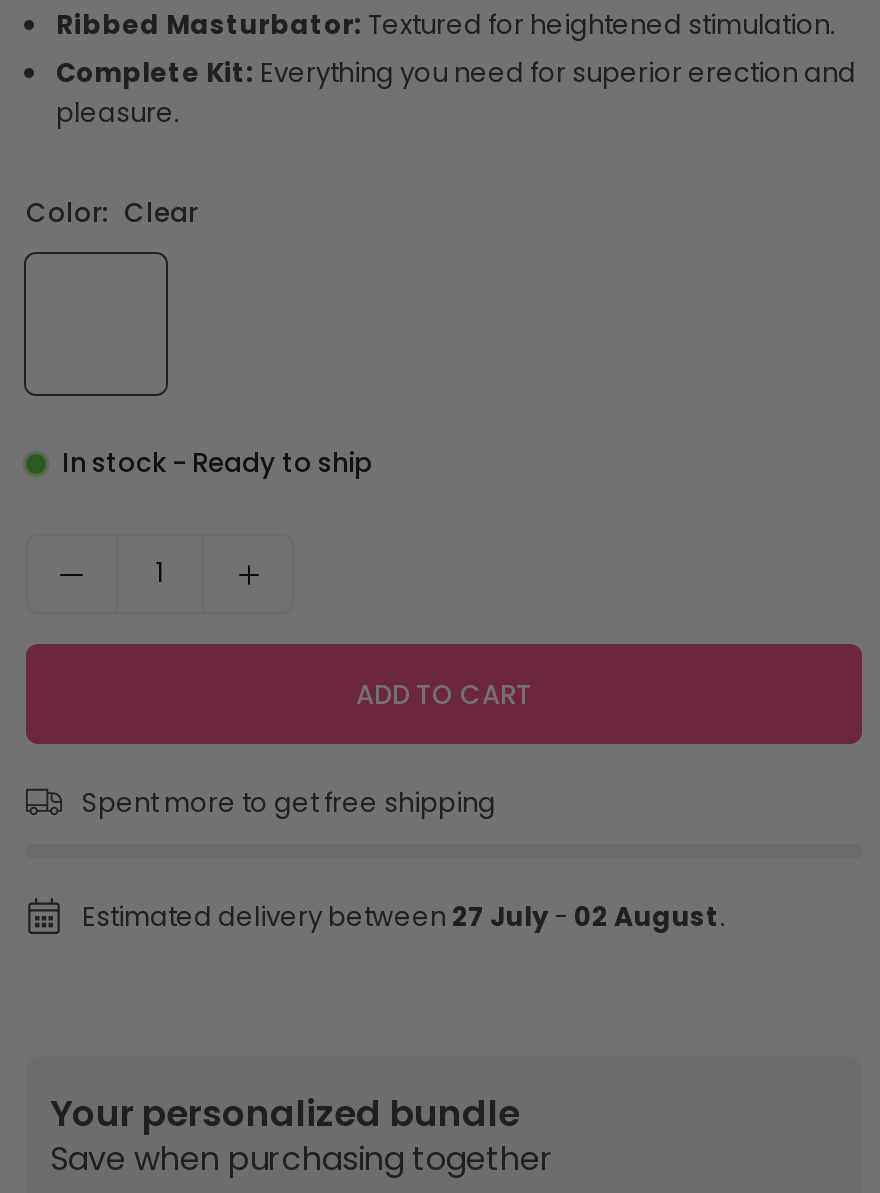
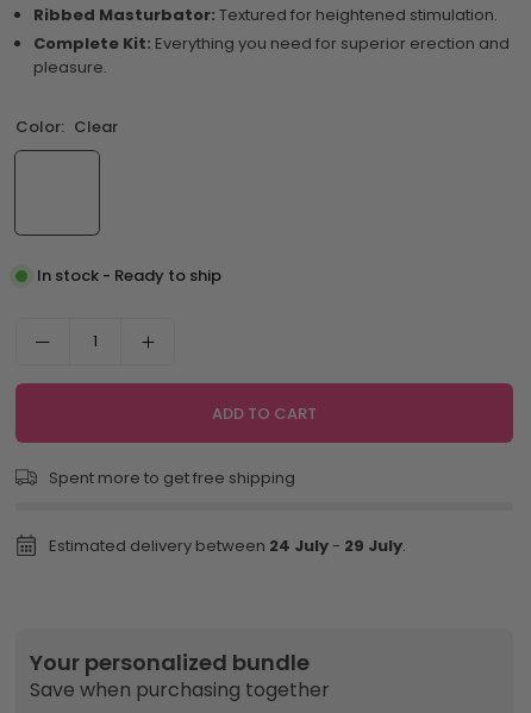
- Estimated delivery between 27 July - 02 August.
+ Estimated delivery between 24 July - 29 July.
